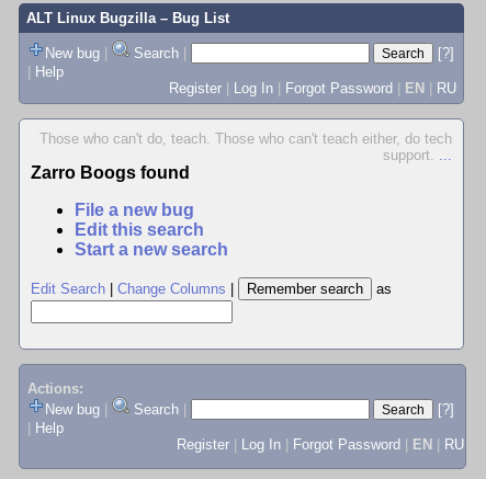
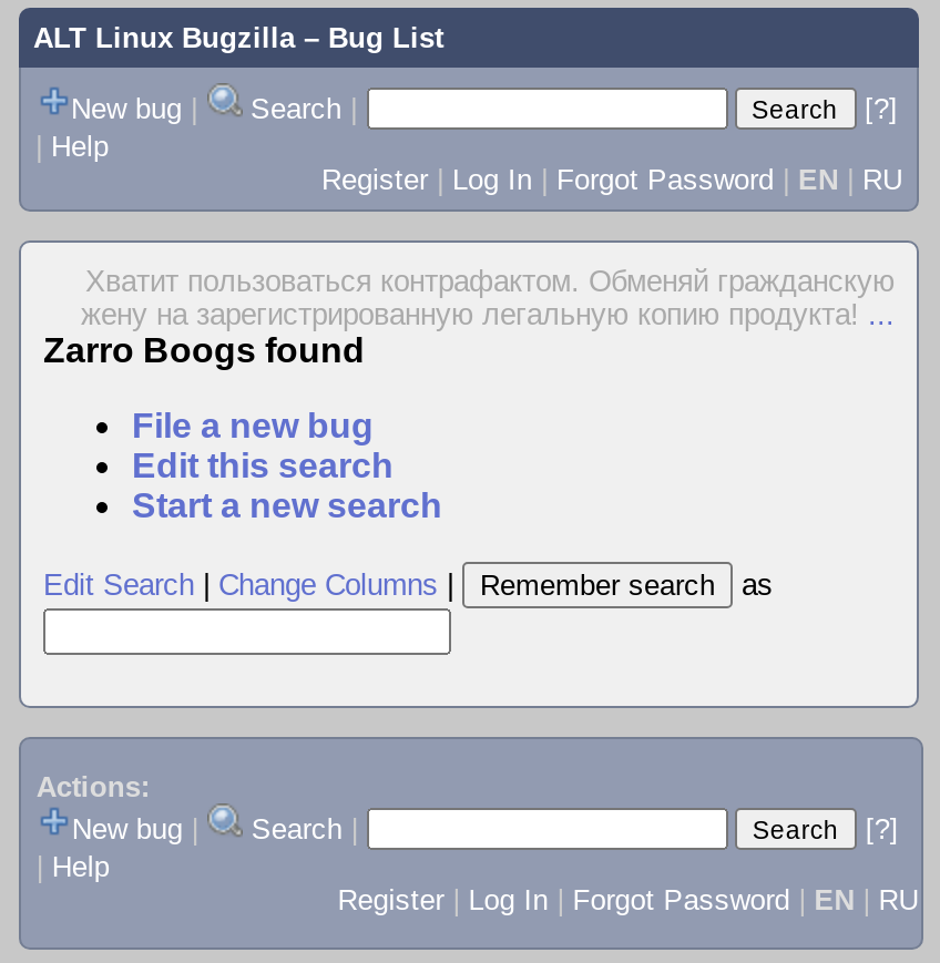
- Those who can't do, teach. Those who can't teach either, do tech
- support....
+ Хватит пользоваться контрафактом. Обменяй гражданскую
+ жену на зарегистрированную легальную копию продукта!...
